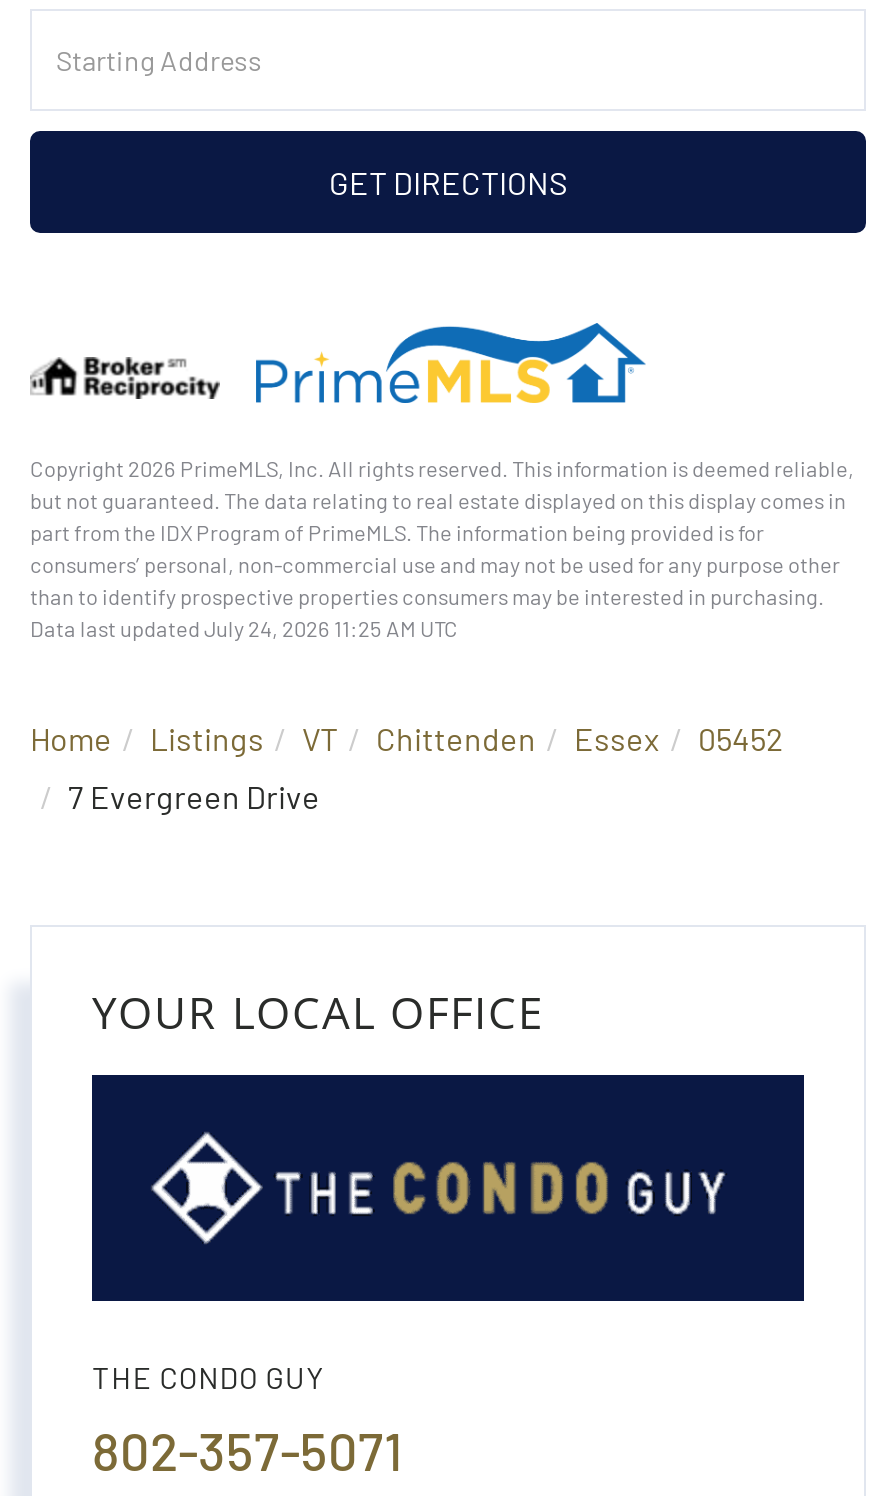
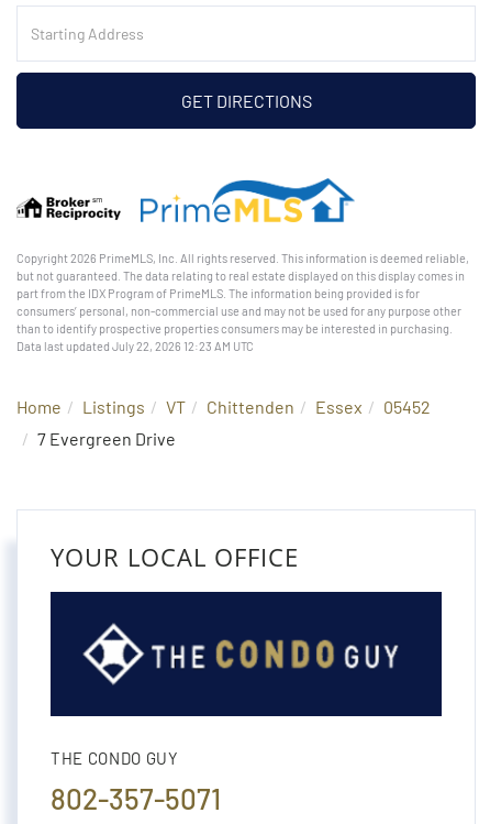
- Data last updated July 24, 2026 11:25 AM UTC
+ Data last updated July 22, 2026 12:23 AM UTC
